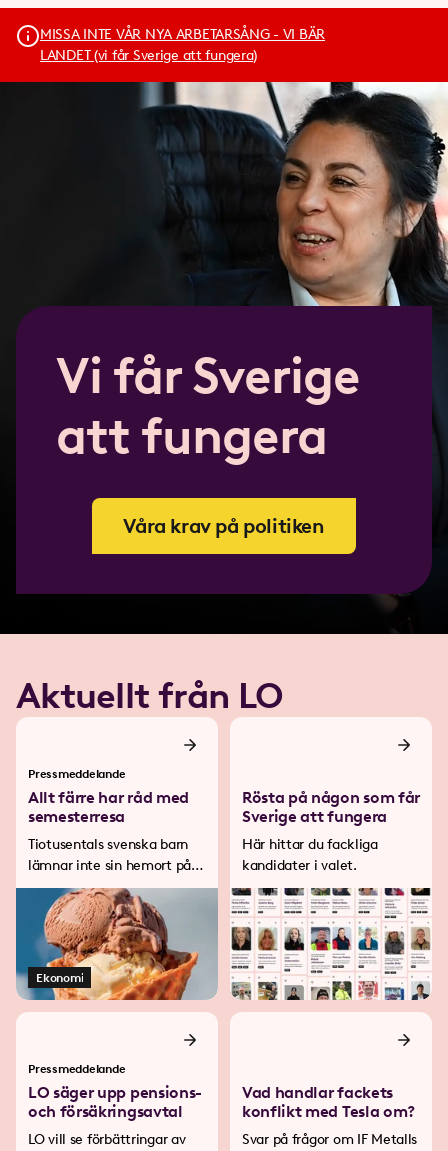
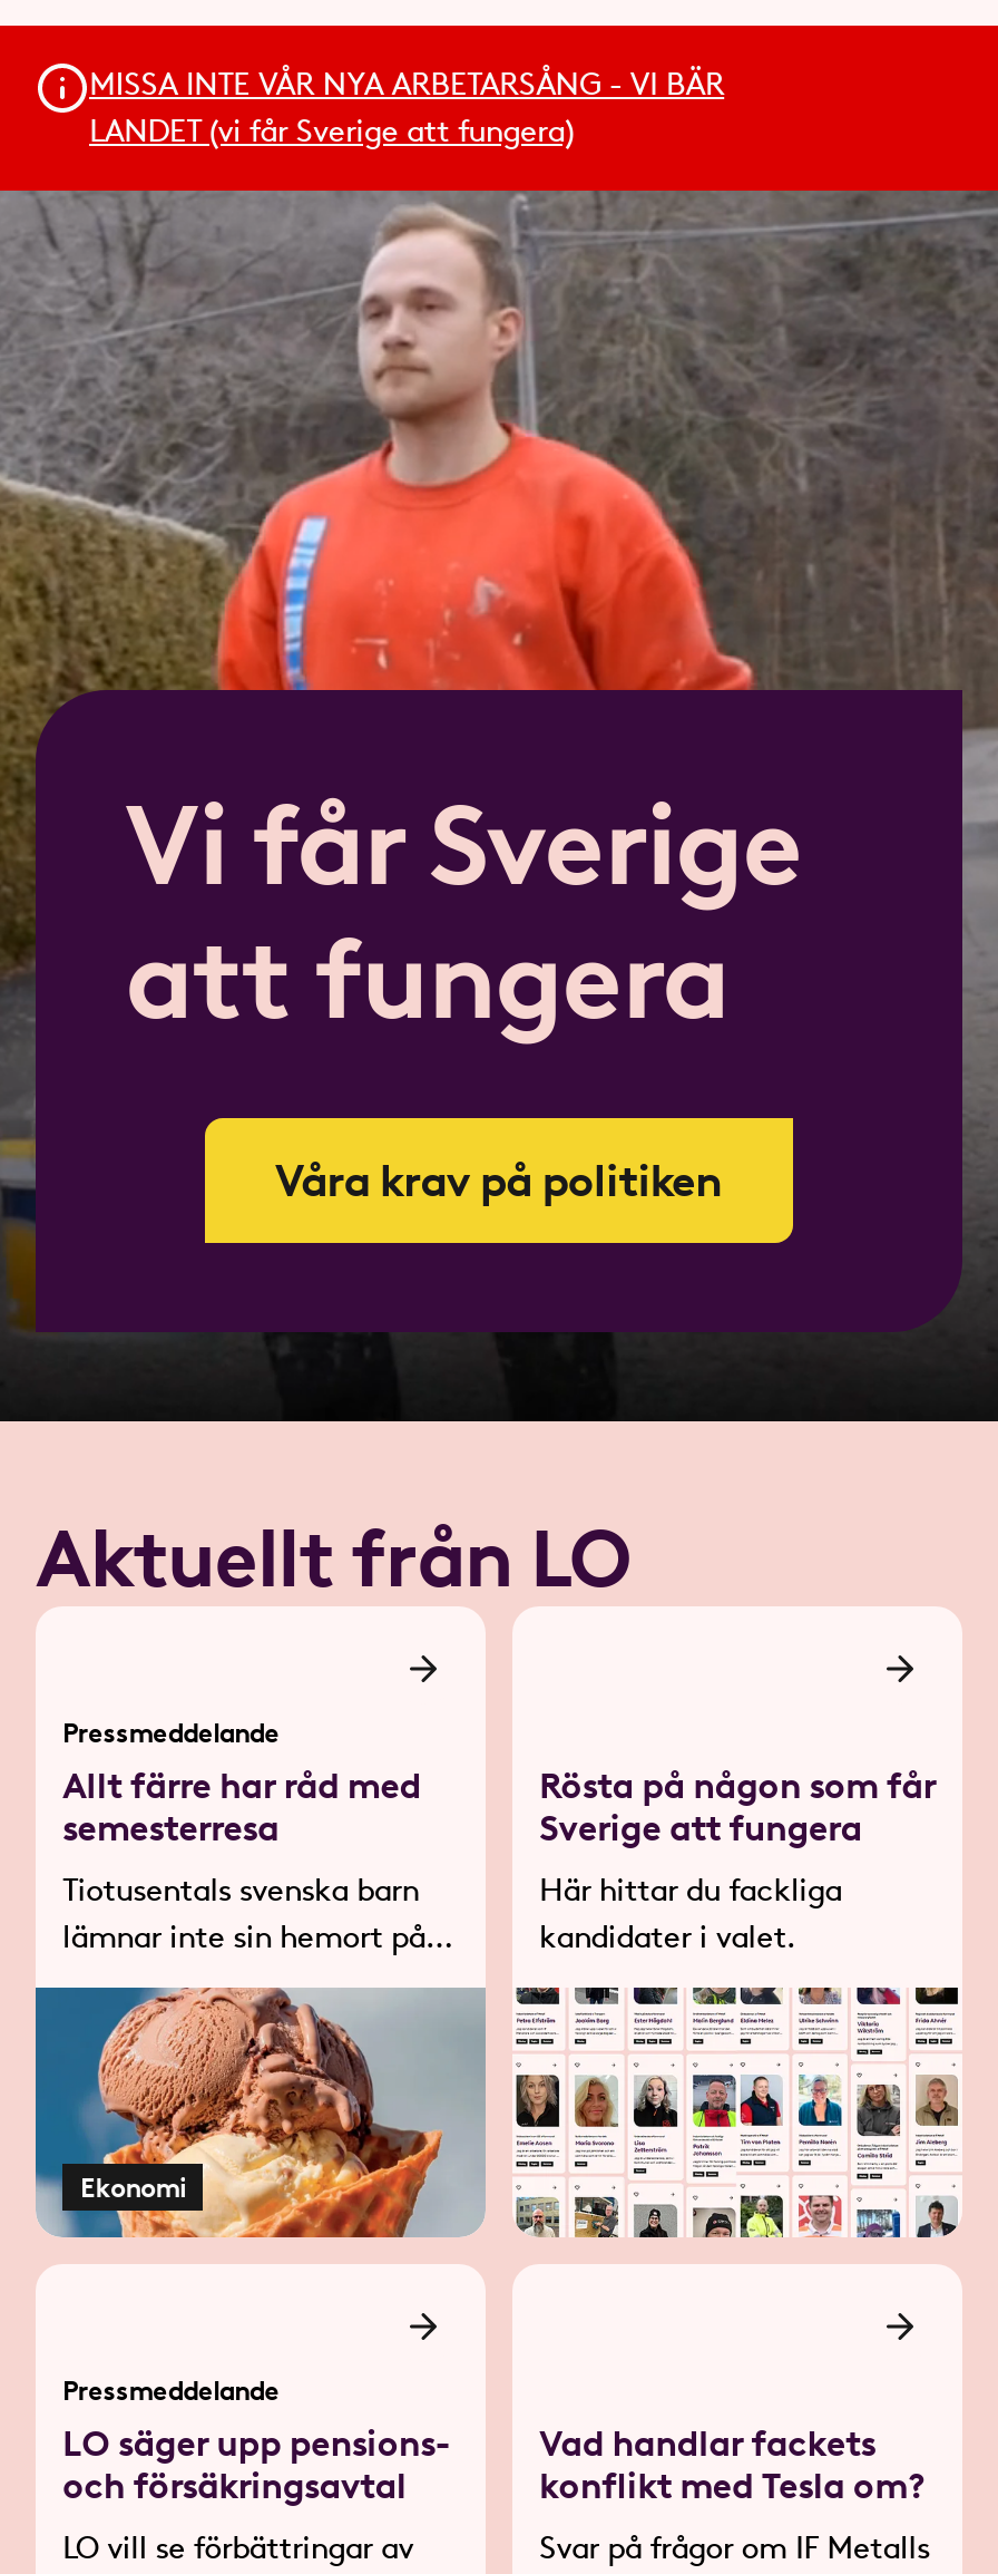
- [image]
+ [image]
